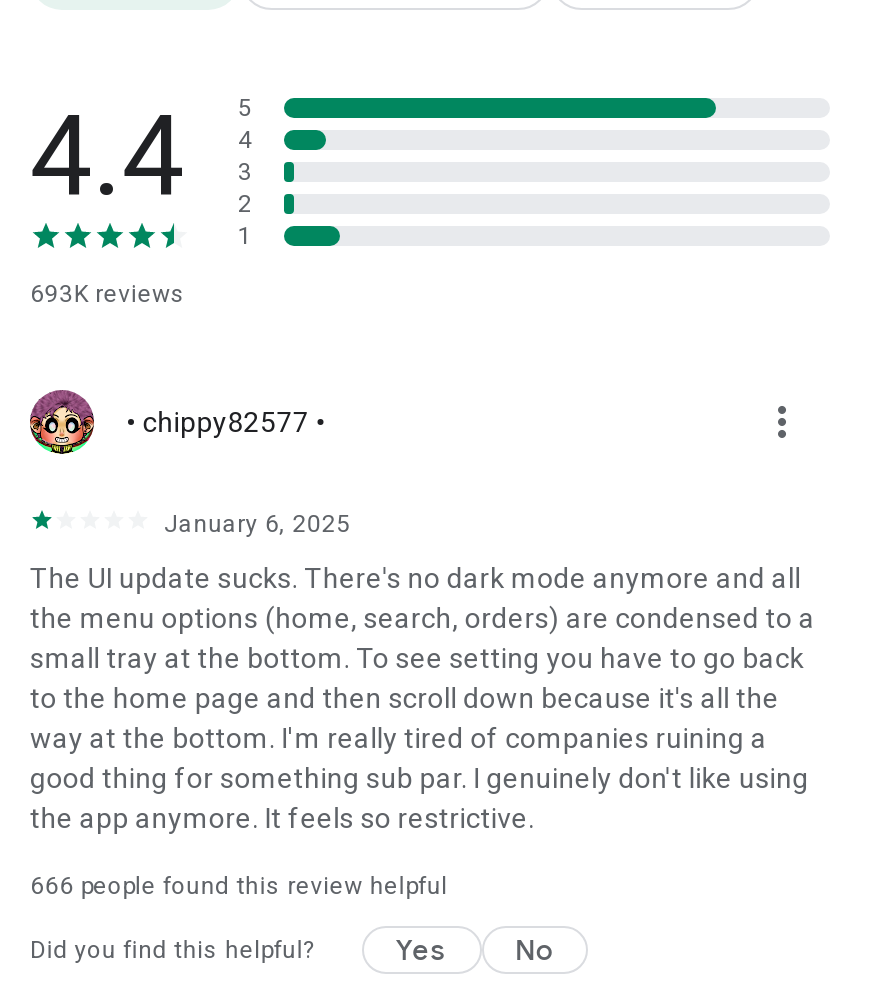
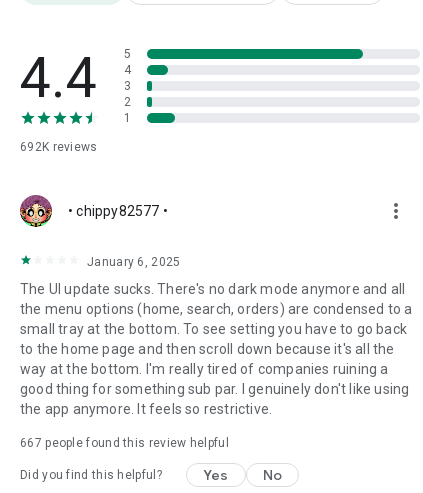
- 693K reviews
+ 692K reviews

- 666 people found this review helpful
+ 667 people found this review helpful
